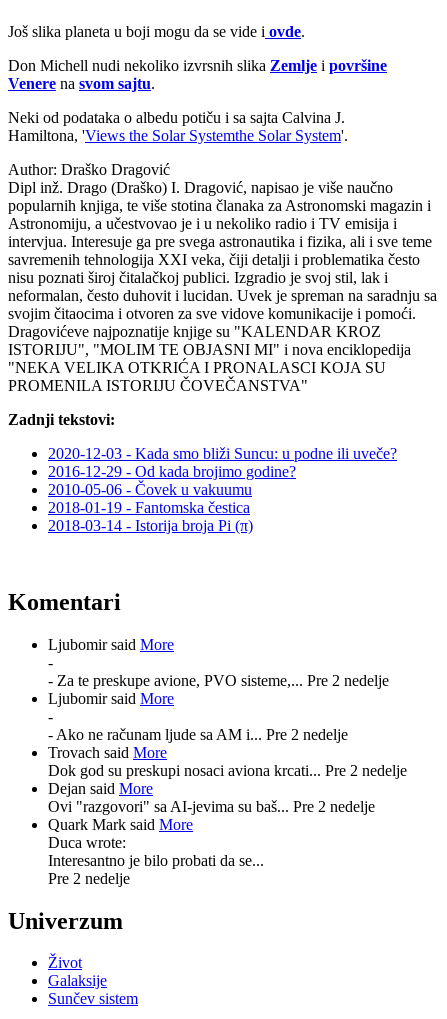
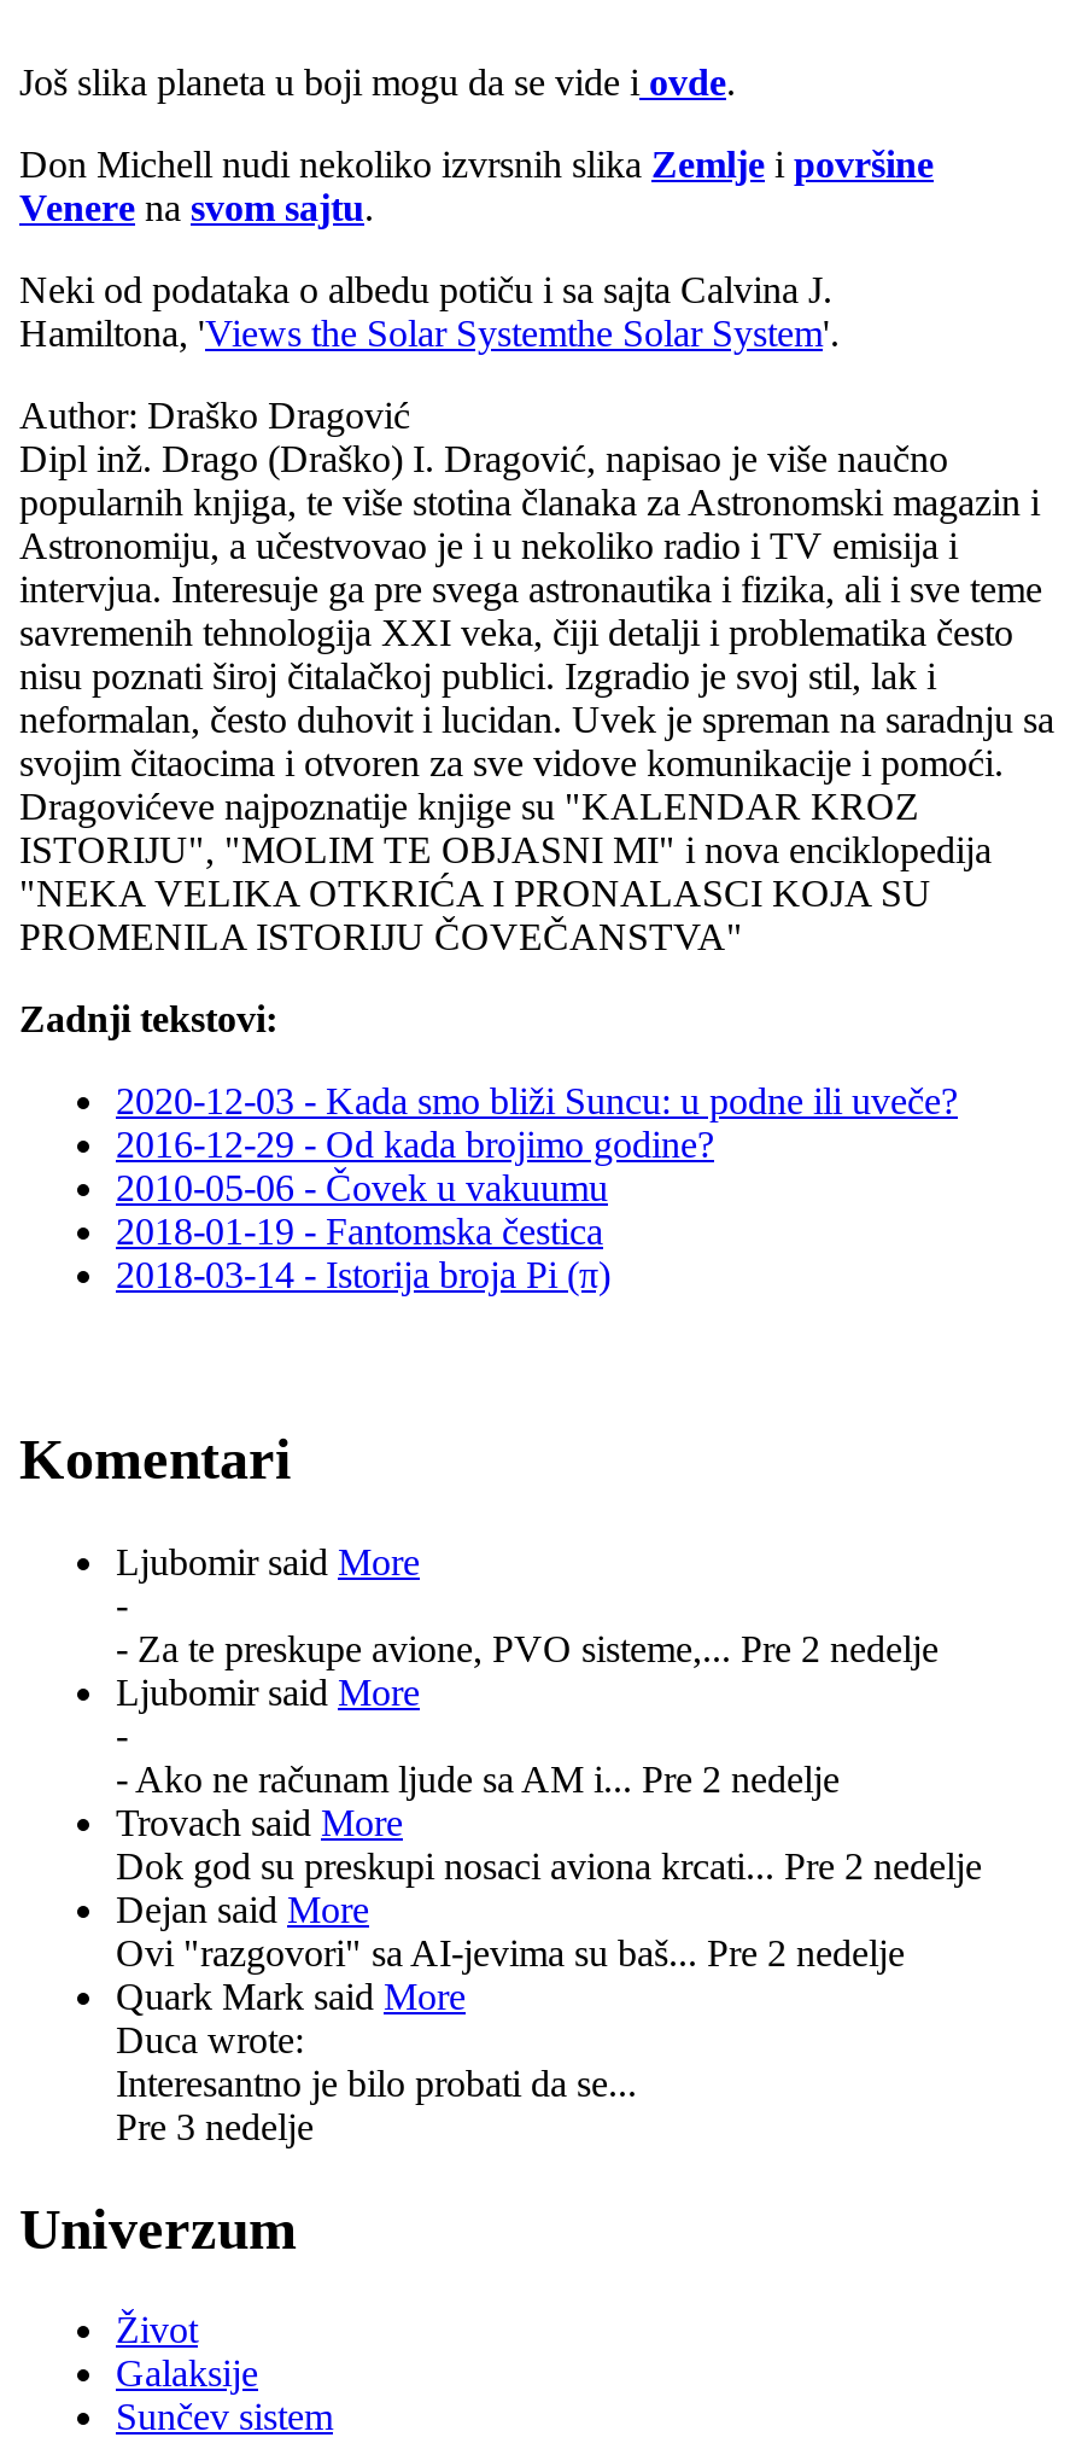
- Pre 2 nedelje
+ Pre 3 nedelje
